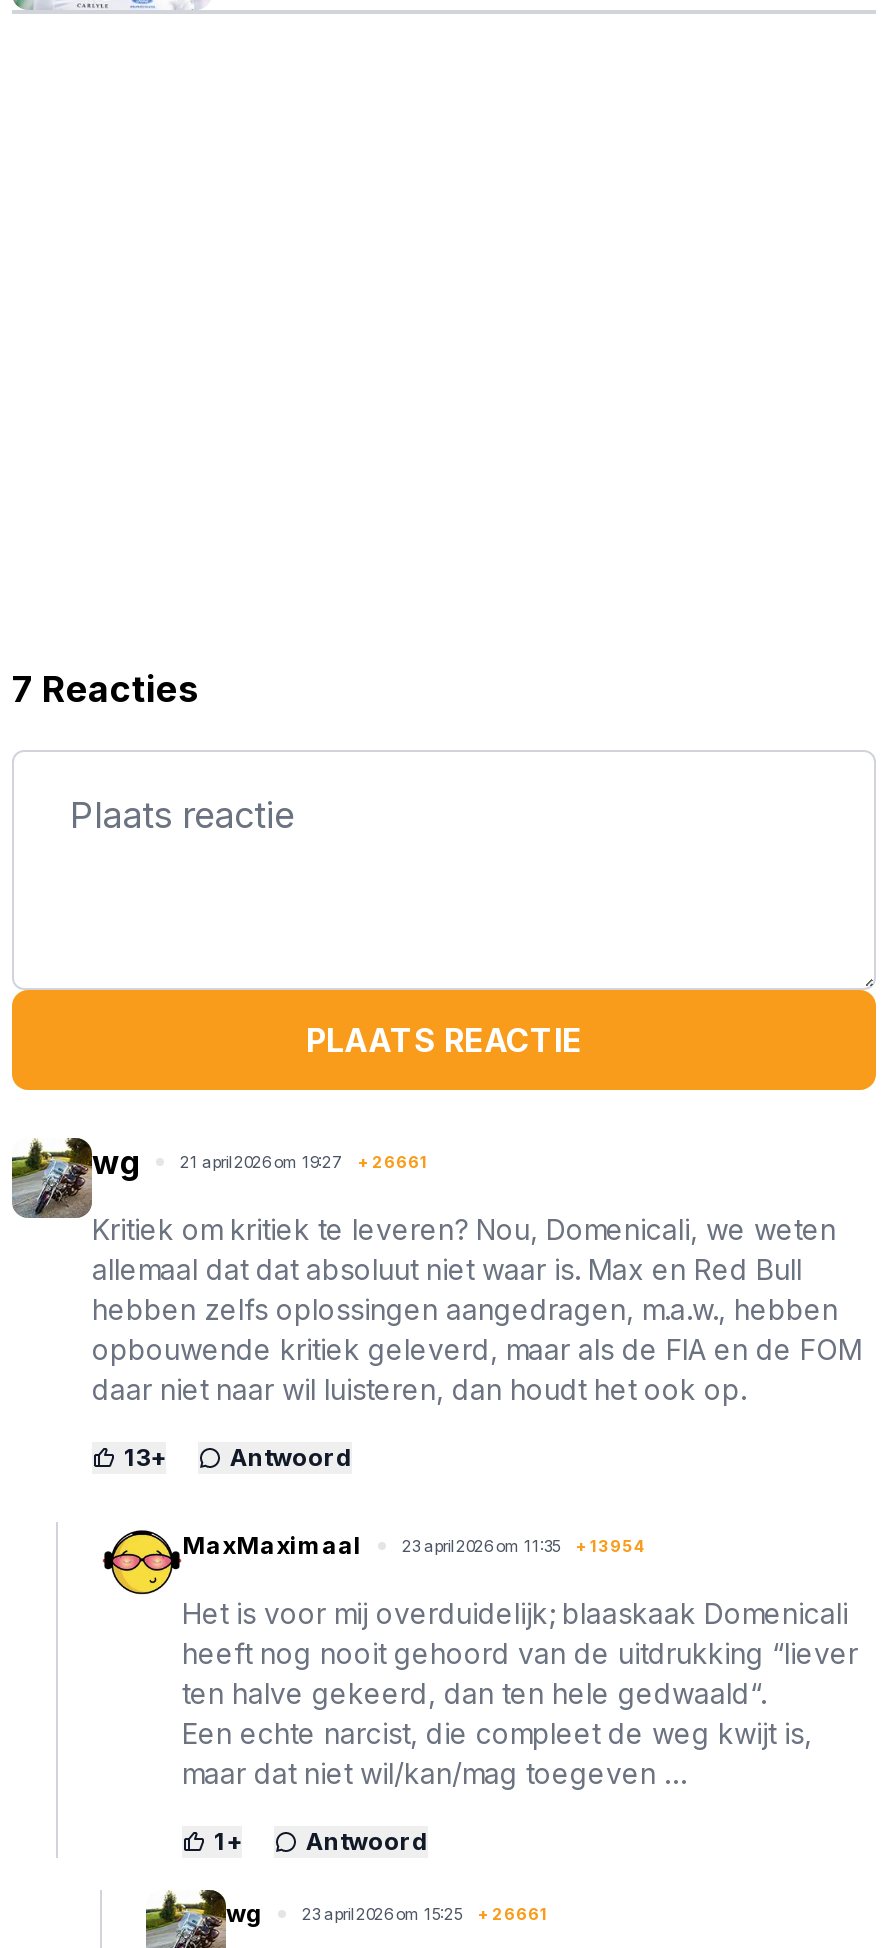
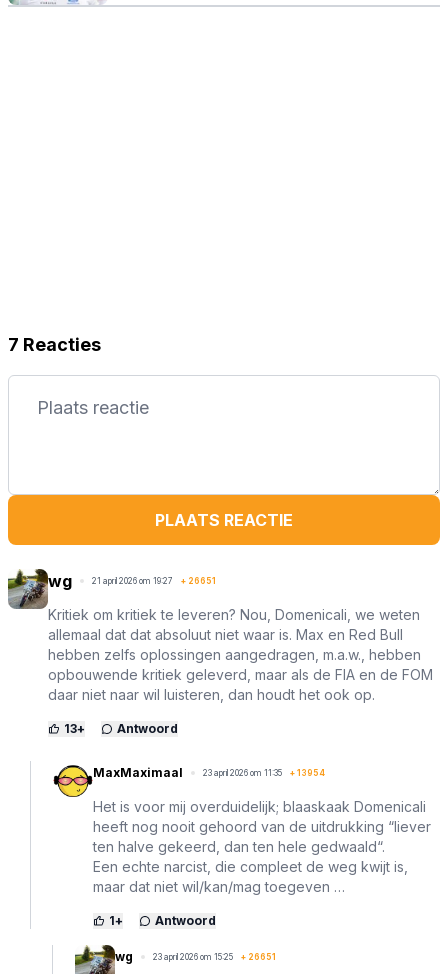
- wg 21 april 2026 om 19:27 + 26661
+ wg 21 april 2026 om 19:27 + 26651

- wg 23 april 2026 om 15:25 + 26661
+ wg 23 april 2026 om 15:25 + 26651
